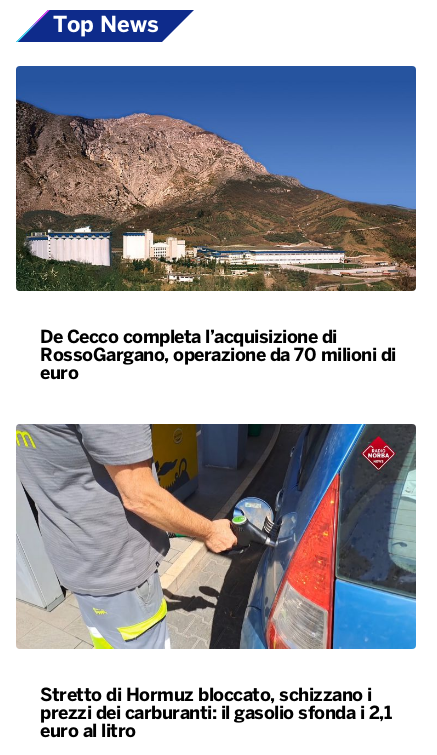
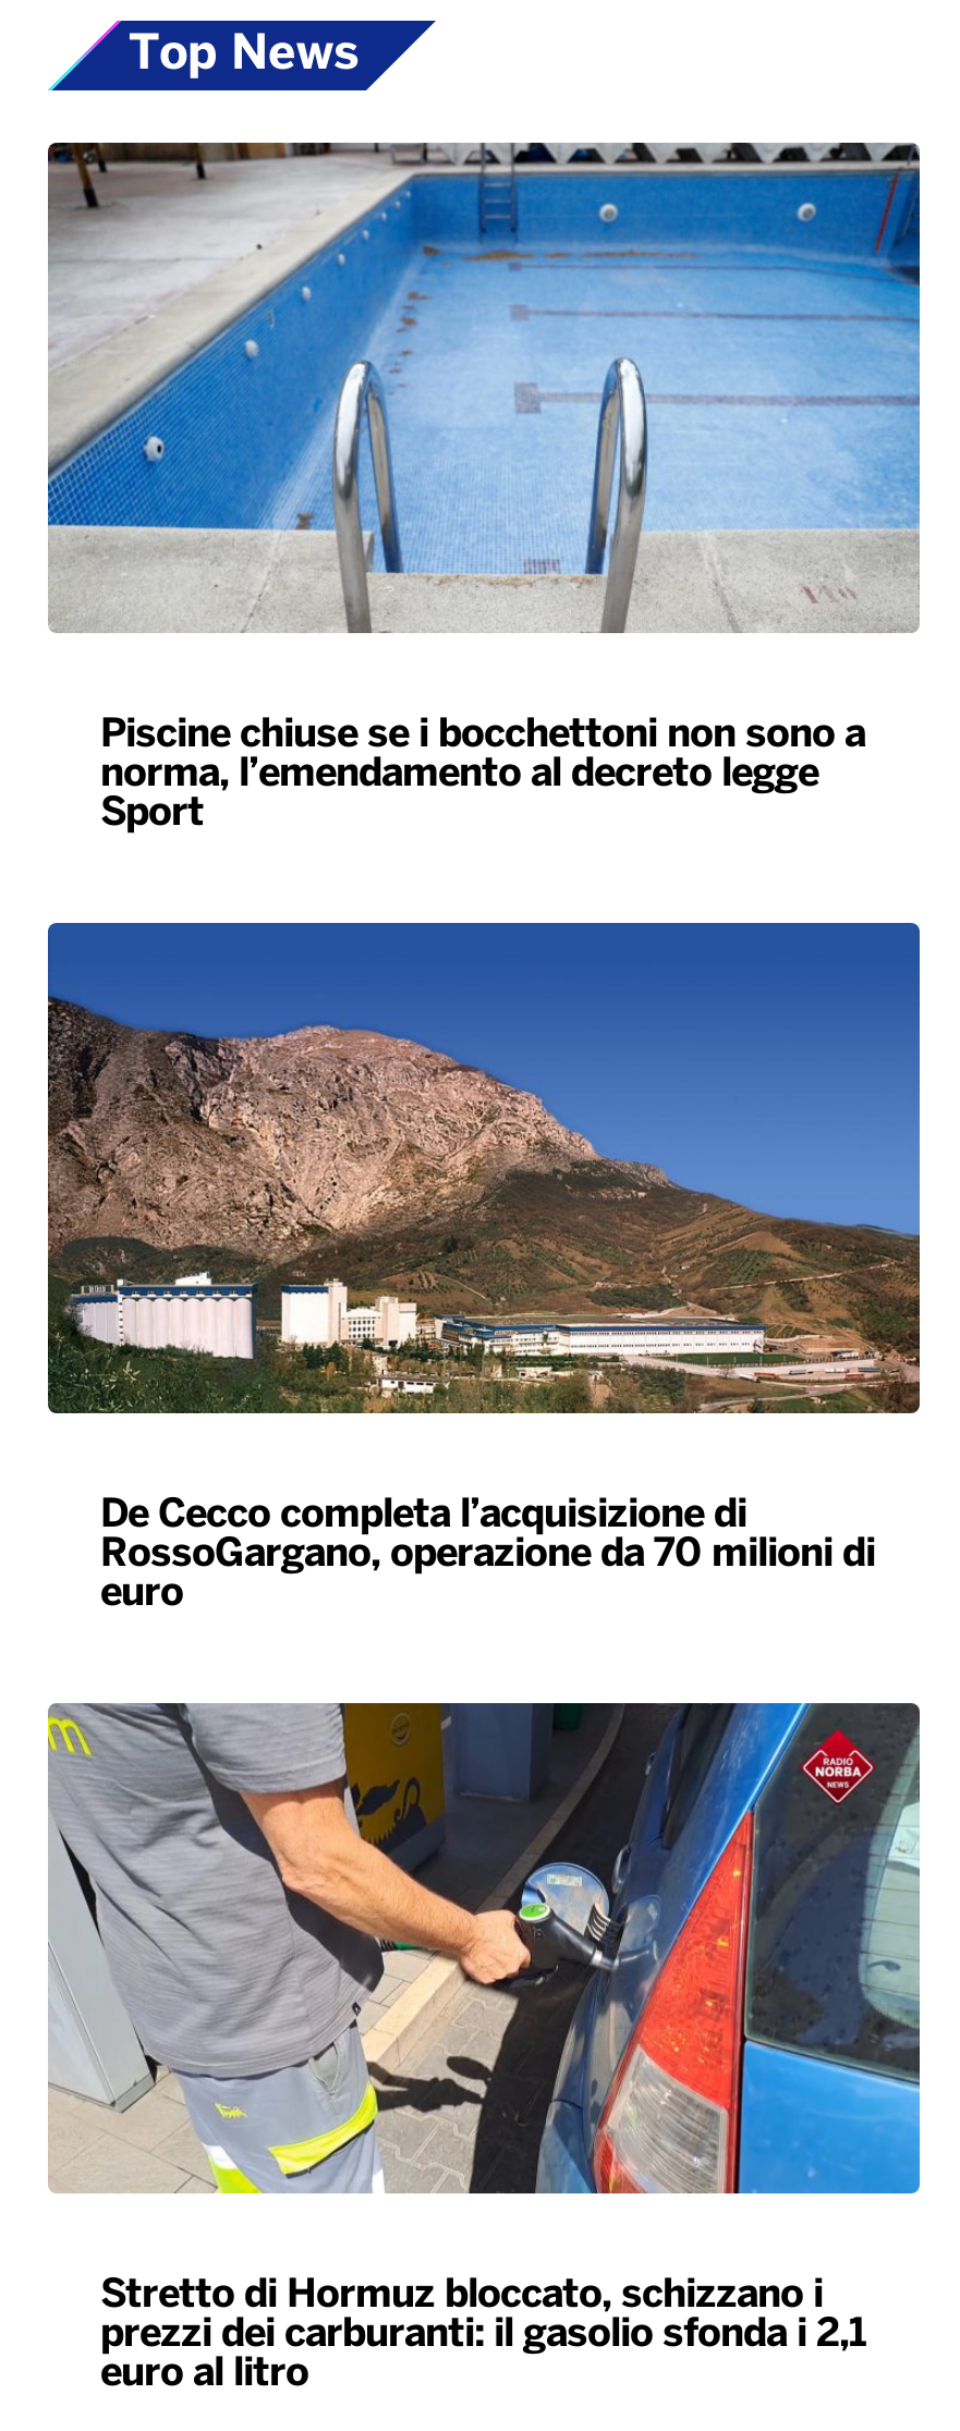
+ [image]
+ Piscine chiuse se i bocchettoni non sono a
+ norma, l’emendamento al decreto legge
+ Sport
